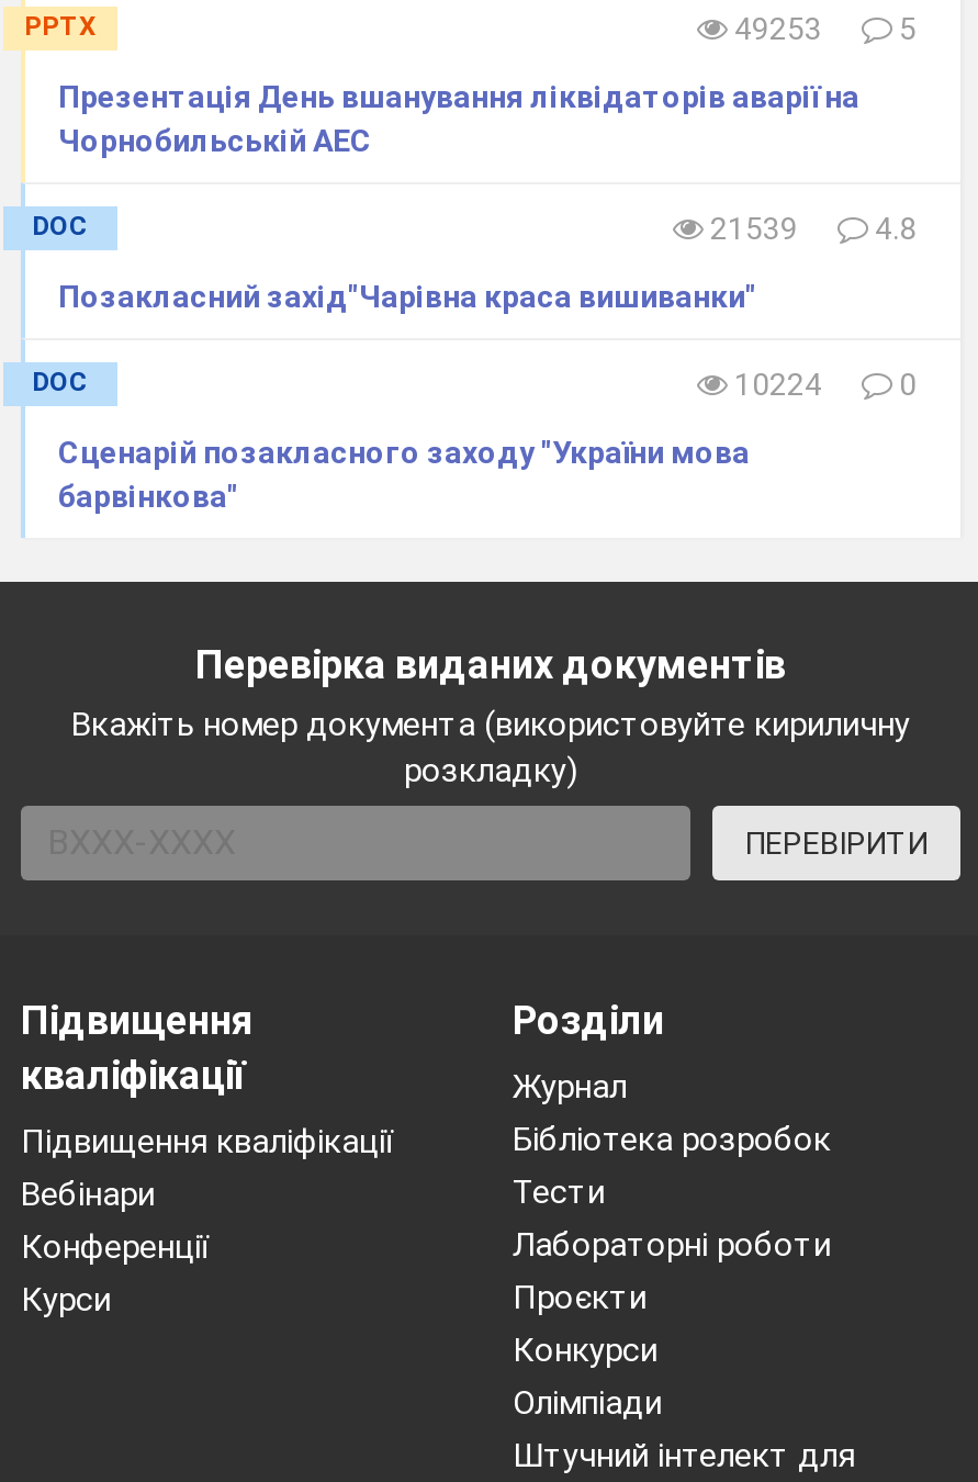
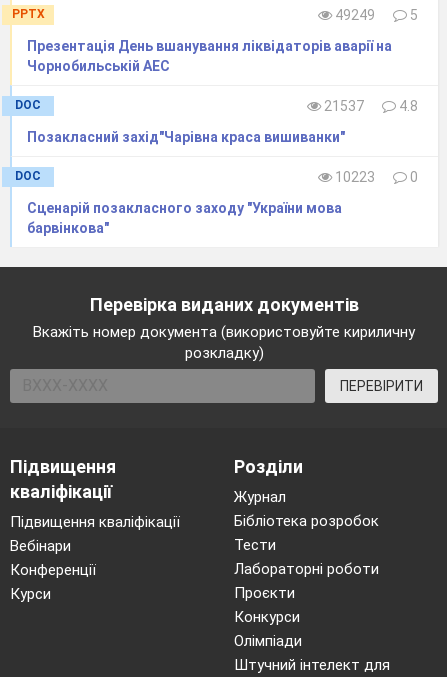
- 49253 5
+ 49249 5

- 21539 4.8
+ 21537 4.8

- 10224 0
+ 10223 0
